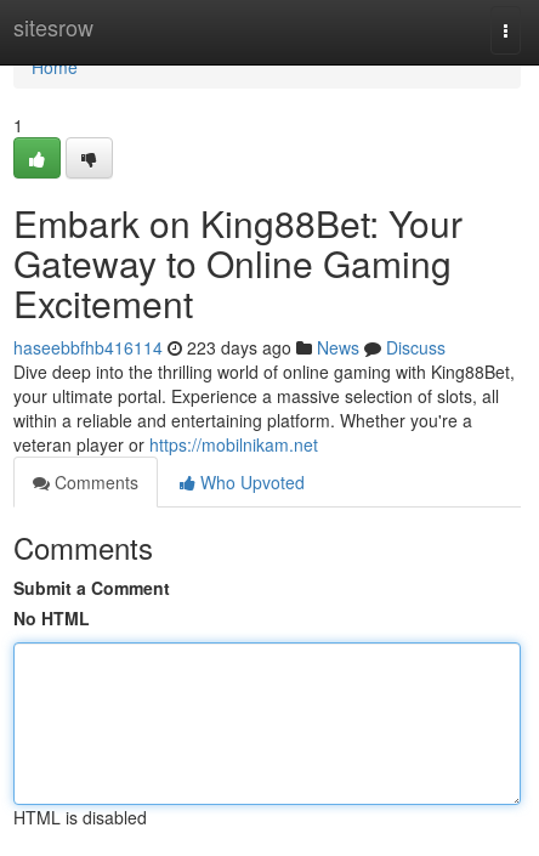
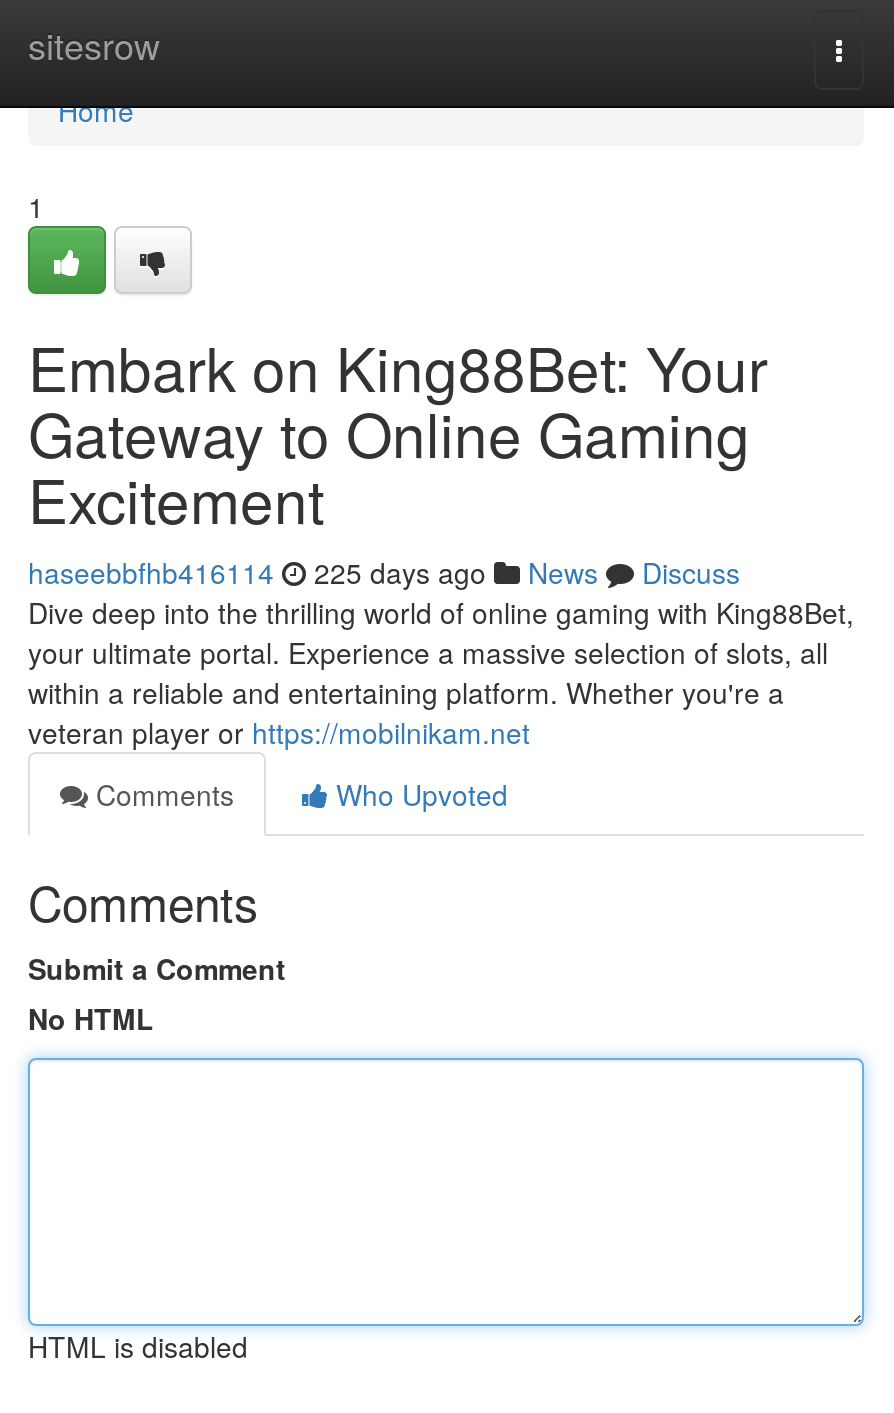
- haseebbfhb416114 223 days ago News Discuss
+ haseebbfhb416114 225 days ago News Discuss
